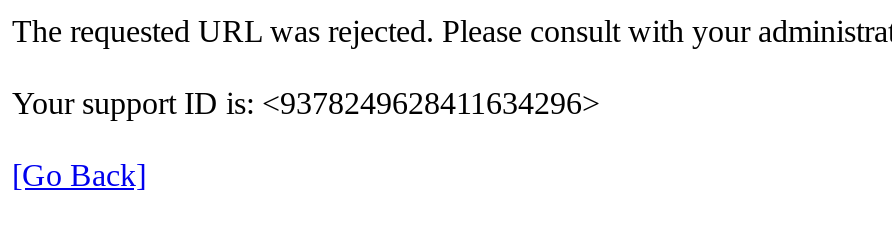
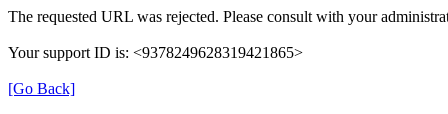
- Your support ID is: <9378249628411634296>
+ Your support ID is: <9378249628319421865>
